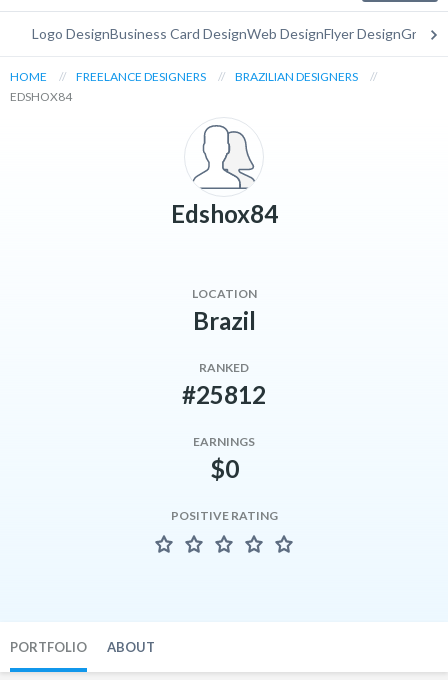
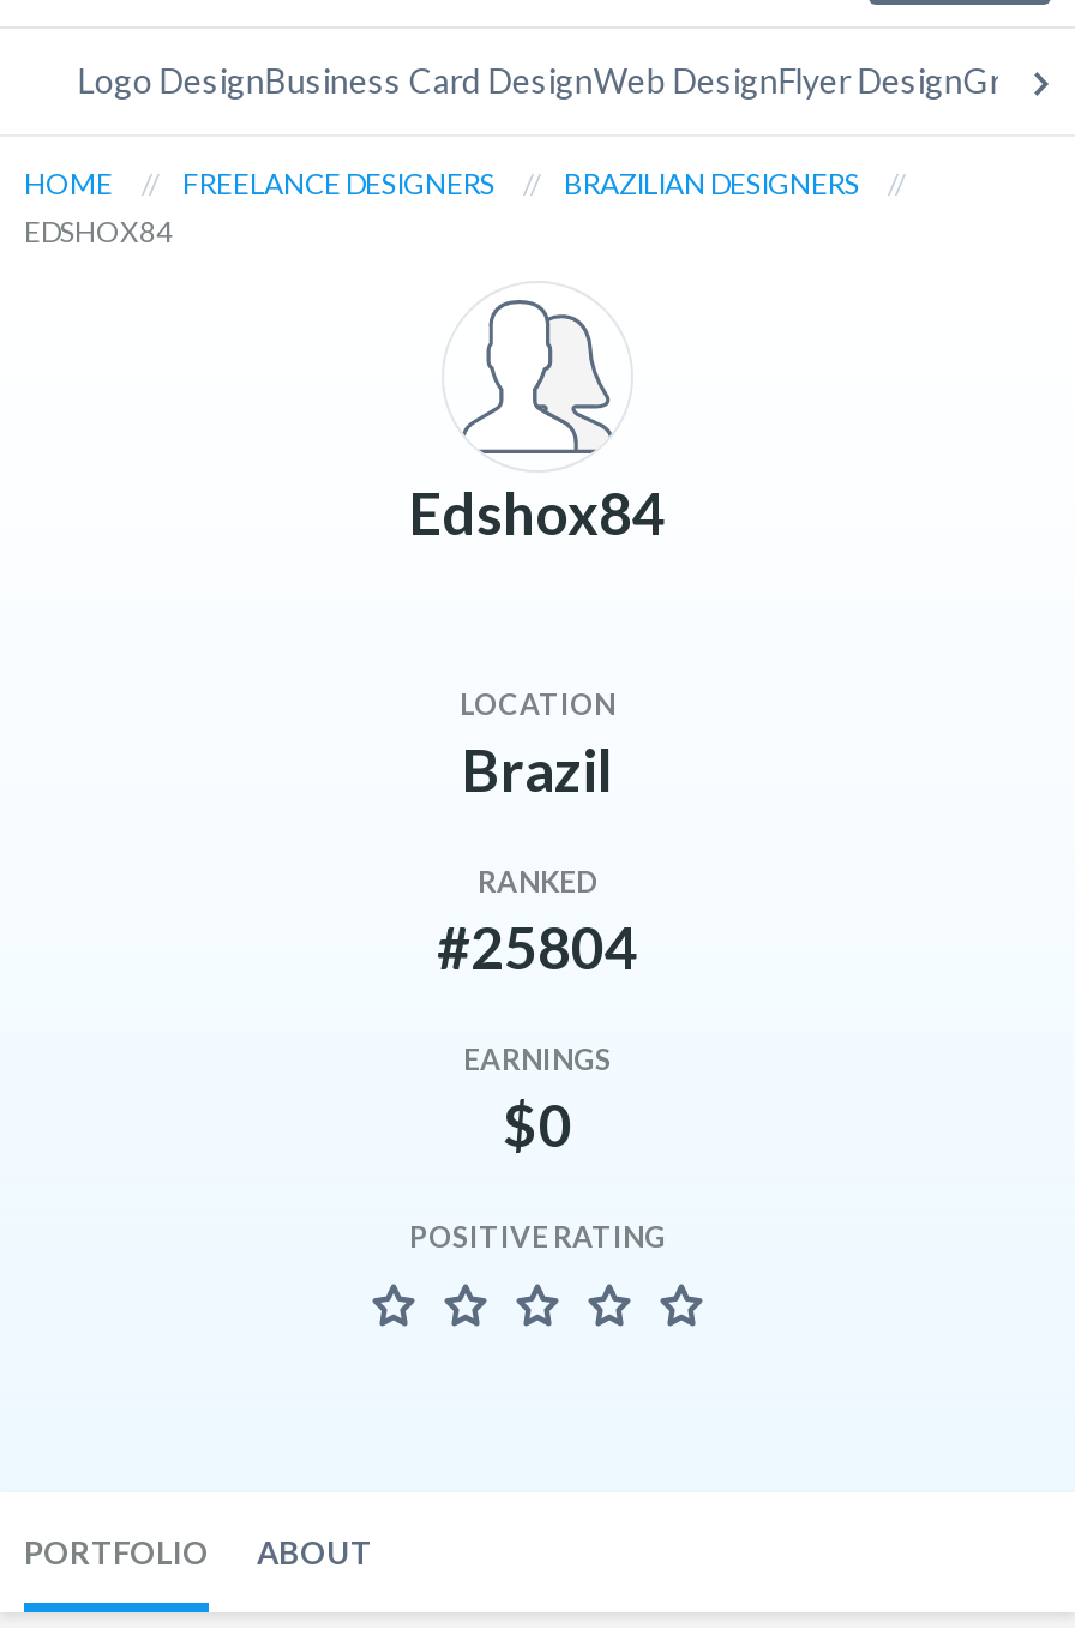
- #25812
+ #25804
